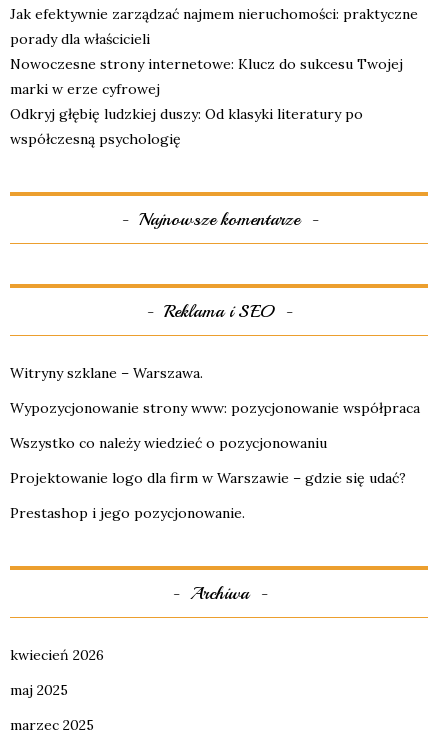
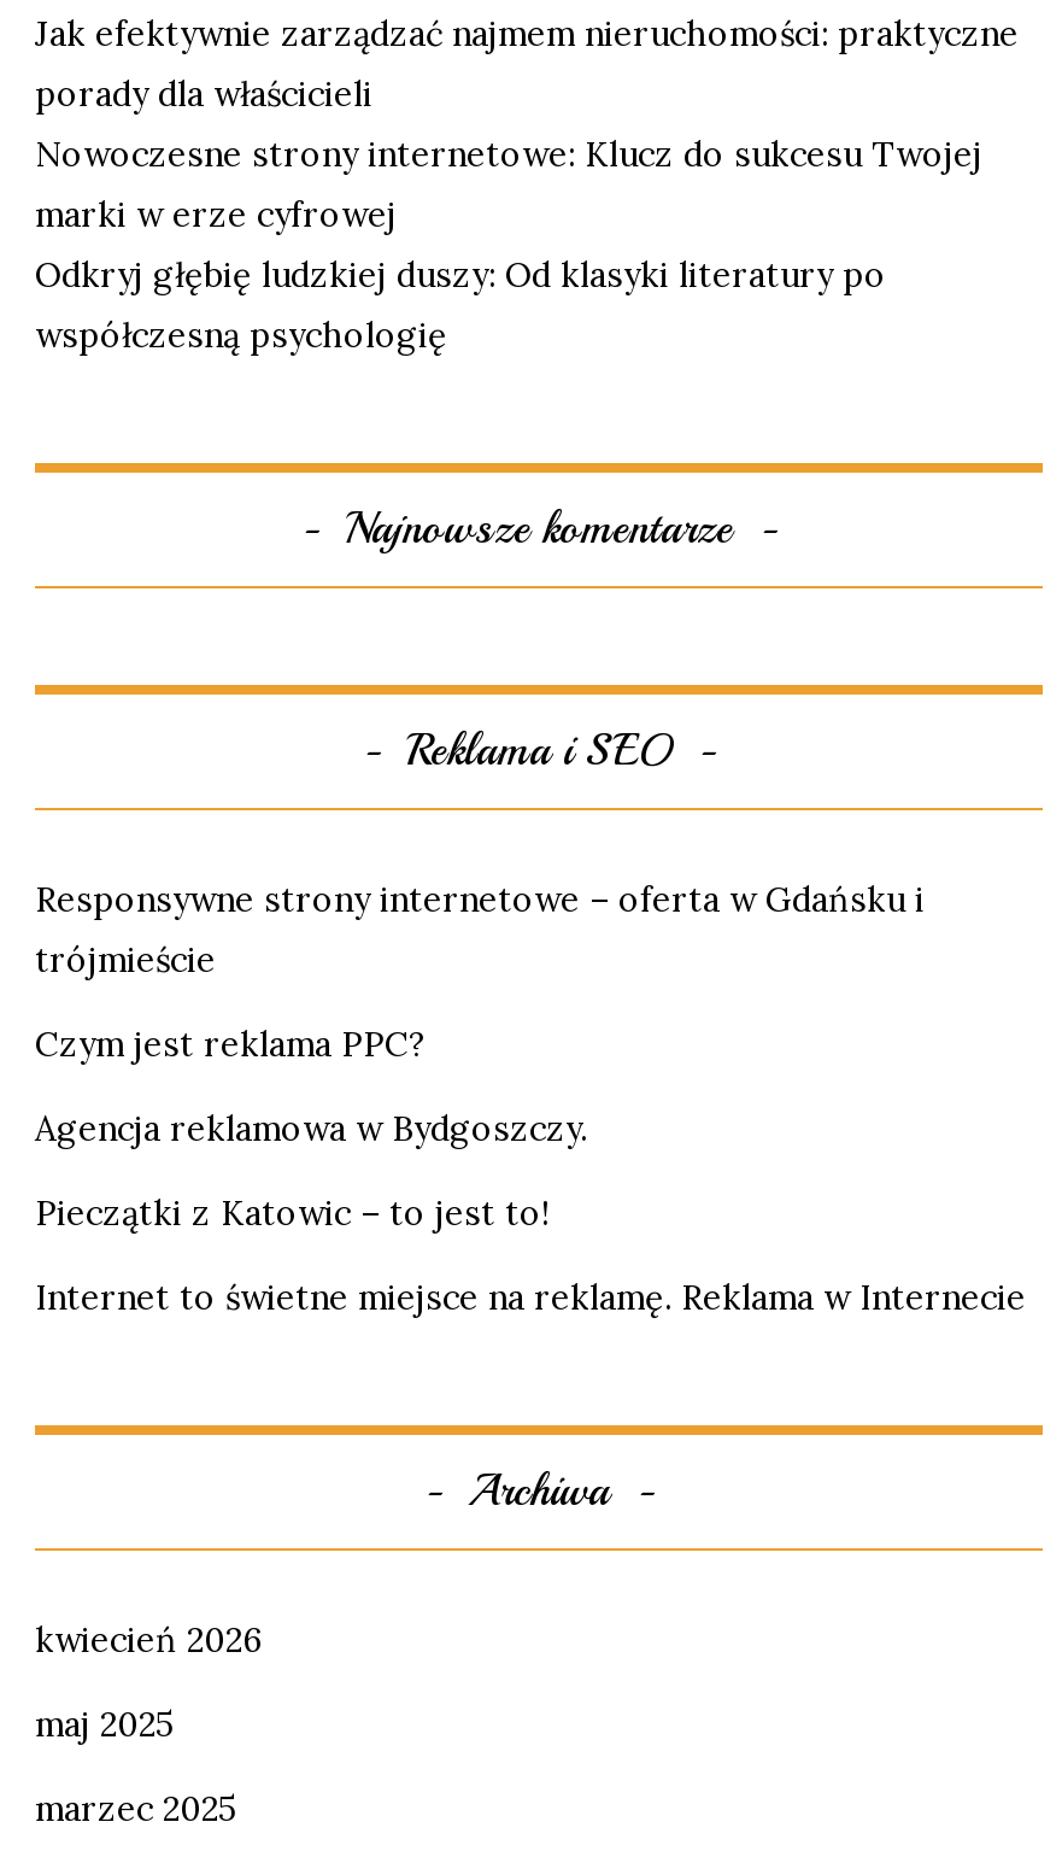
- Witryny szklane – Warszawa.
+ Responsywne strony internetowe – oferta w Gdańsku i
+ trójmieście

- Wypozycjonowanie strony www: pozycjonowanie współpraca
+ Czym jest reklama PPC?

- Wszystko co należy wiedzieć o pozycjonowaniu
+ Agencja reklamowa w Bydgoszczy.

- Projektowanie logo dla firm w Warszawie – gdzie się udać?
+ Pieczątki z Katowic – to jest to!

- Prestashop i jego pozycjonowanie.
+ Internet to świetne miejsce na reklamę. Reklama w Internecie
